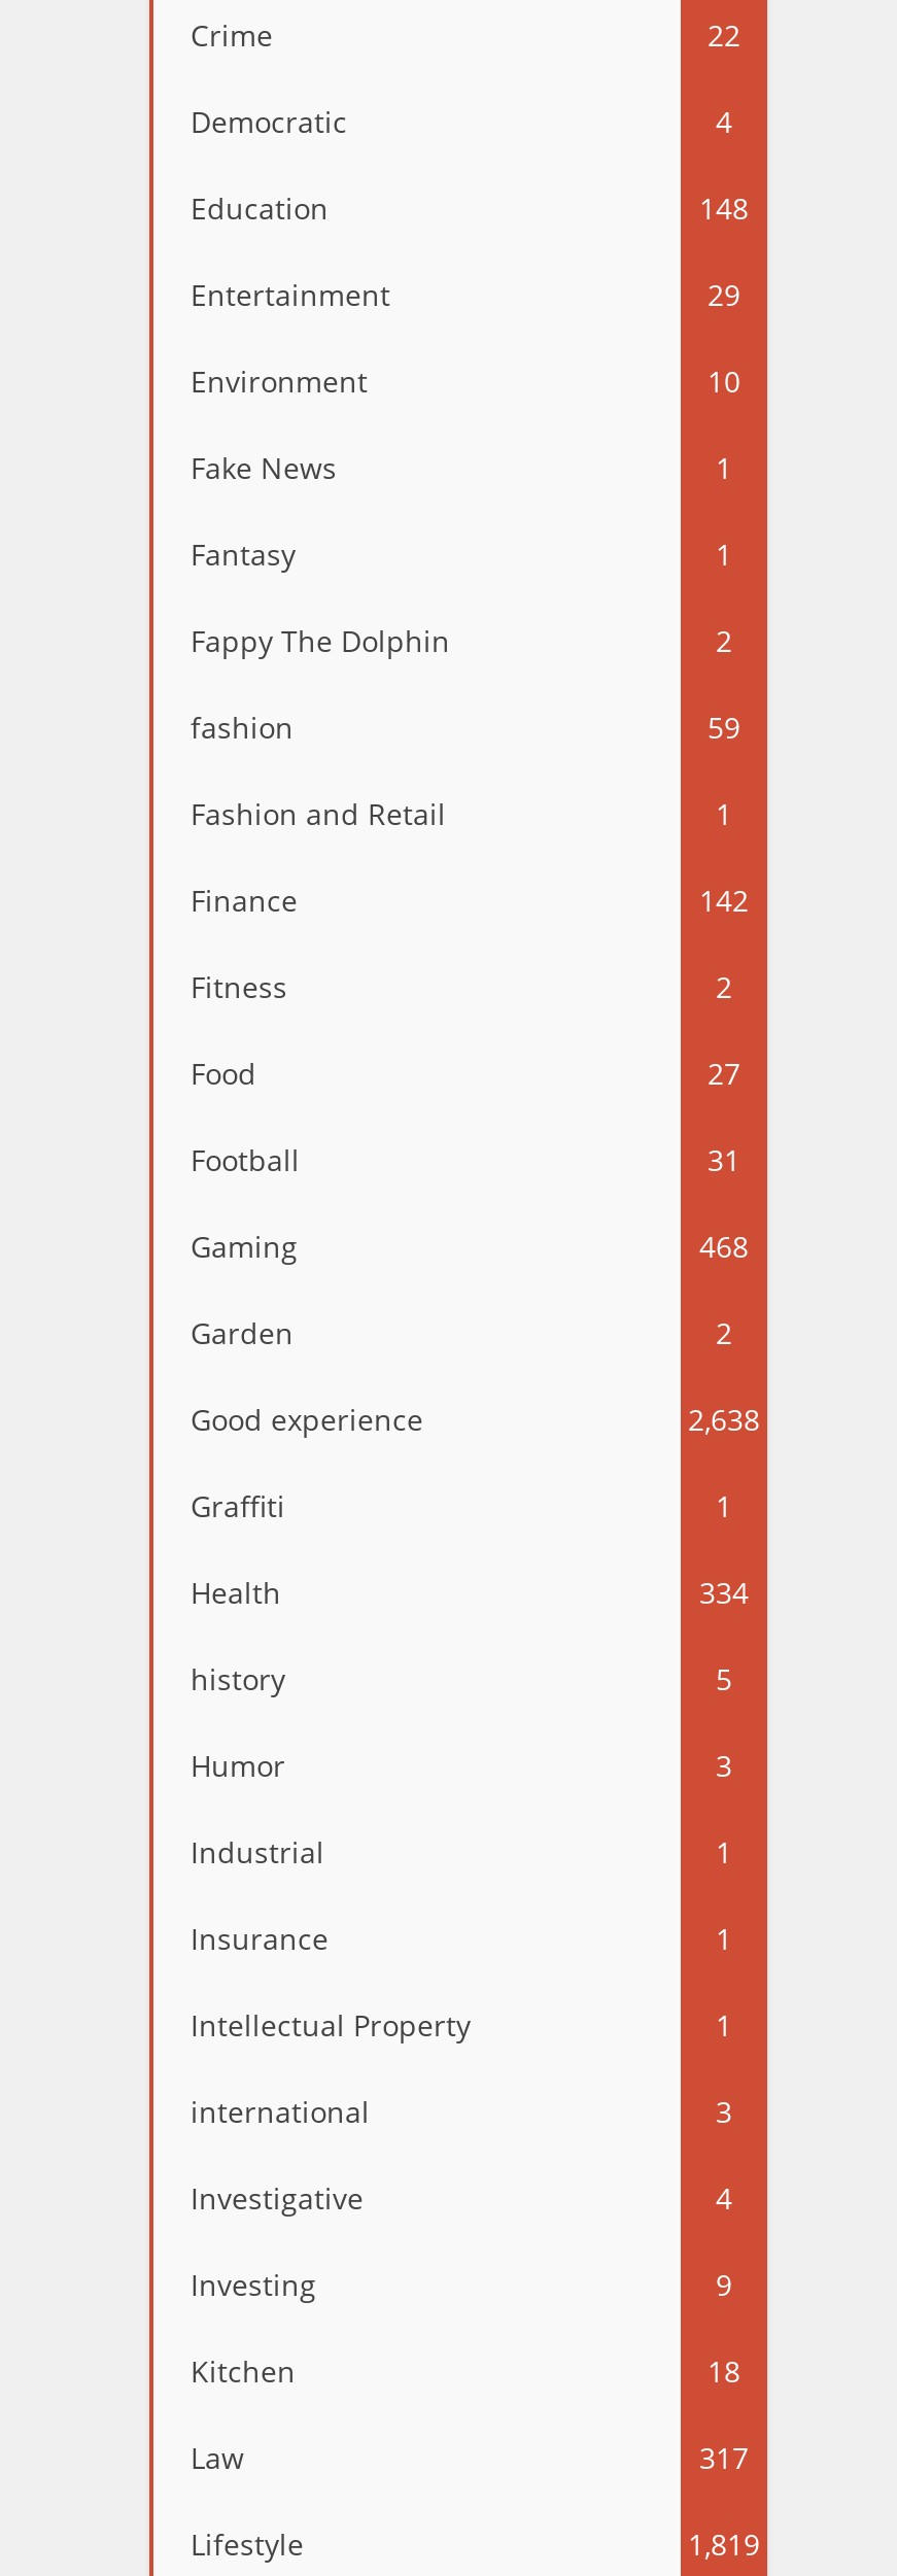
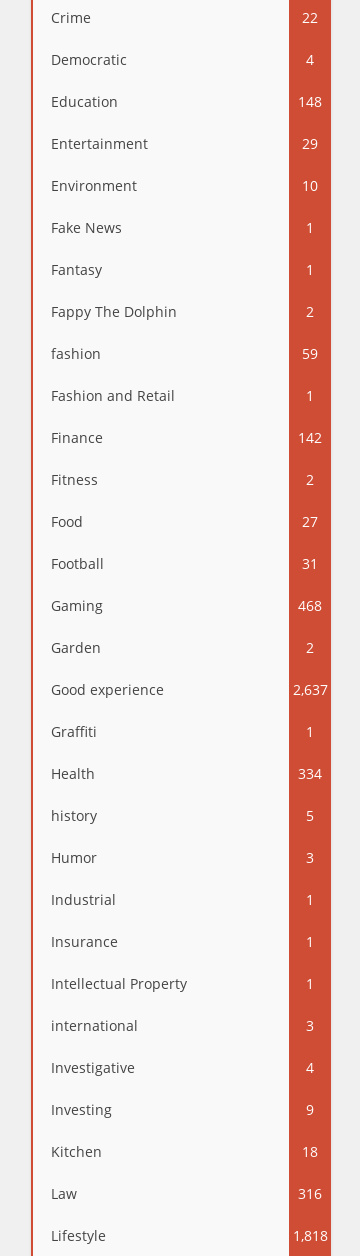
- 2,638
+ 2,637

- 317
+ 316

- 1,819
+ 1,818
